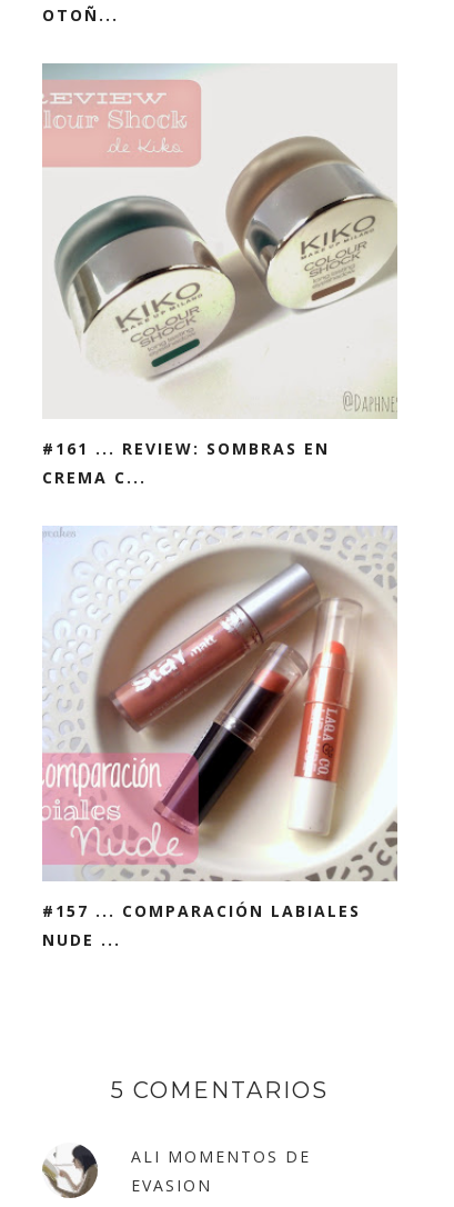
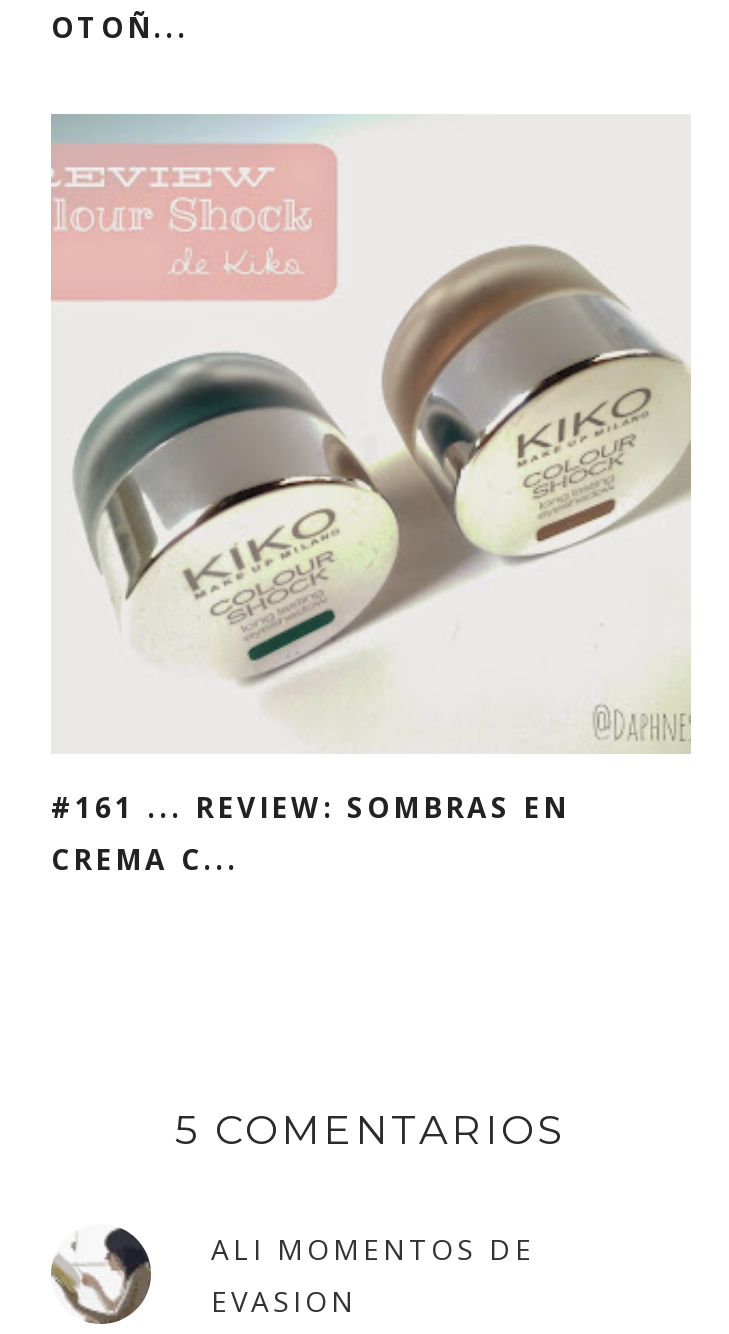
- [image]
- #157 ... COMPARACIÓN LABIALES
- NUDE ...
